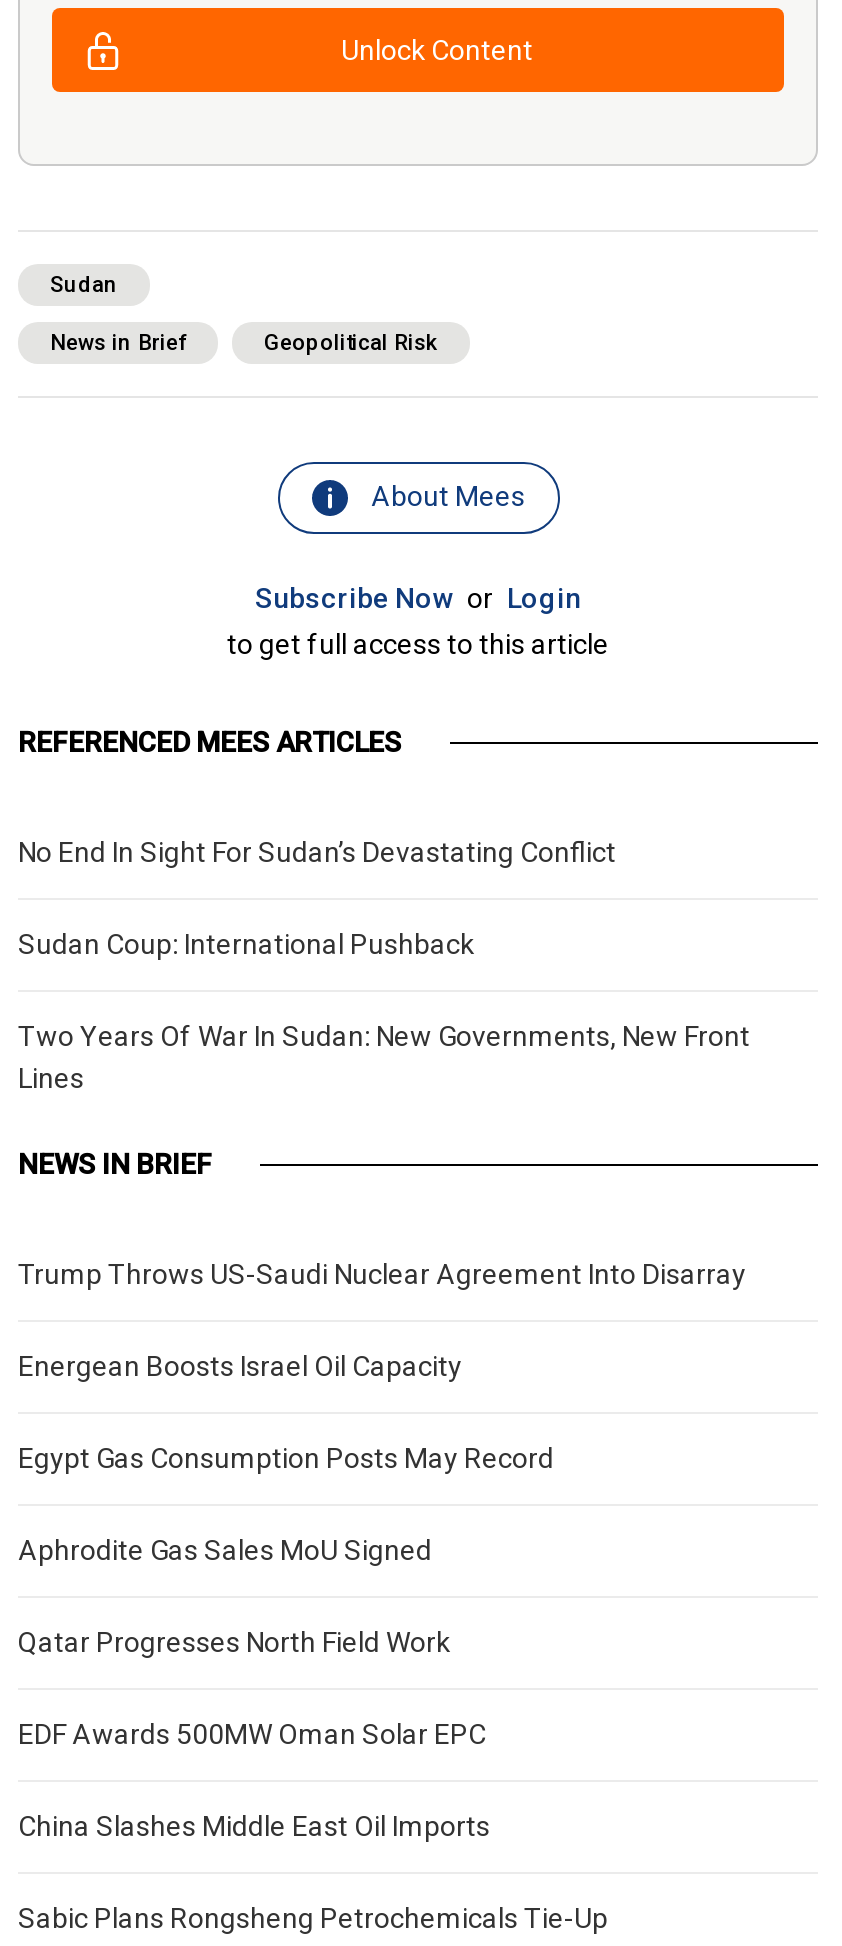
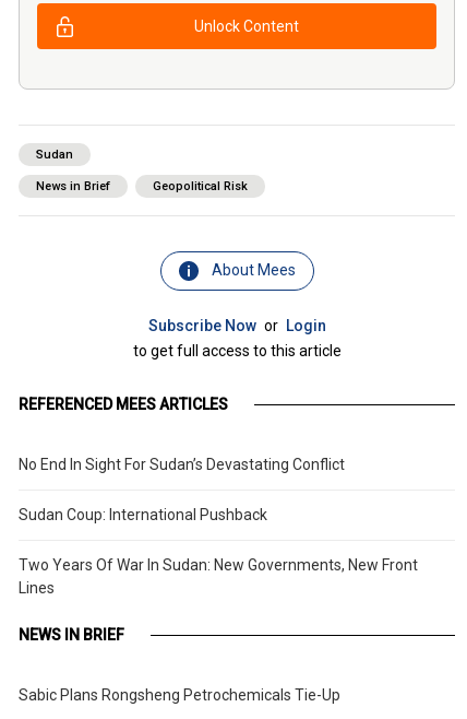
- Trump Throws US-Saudi Nuclear Agreement Into Disarray
- Energean Boosts Israel Oil Capacity
- Egypt Gas Consumption Posts May Record
- Aphrodite Gas Sales MoU Signed
- Qatar Progresses North Field Work
- EDF Awards 500MW Oman Solar EPC
- China Slashes Middle East Oil Imports
